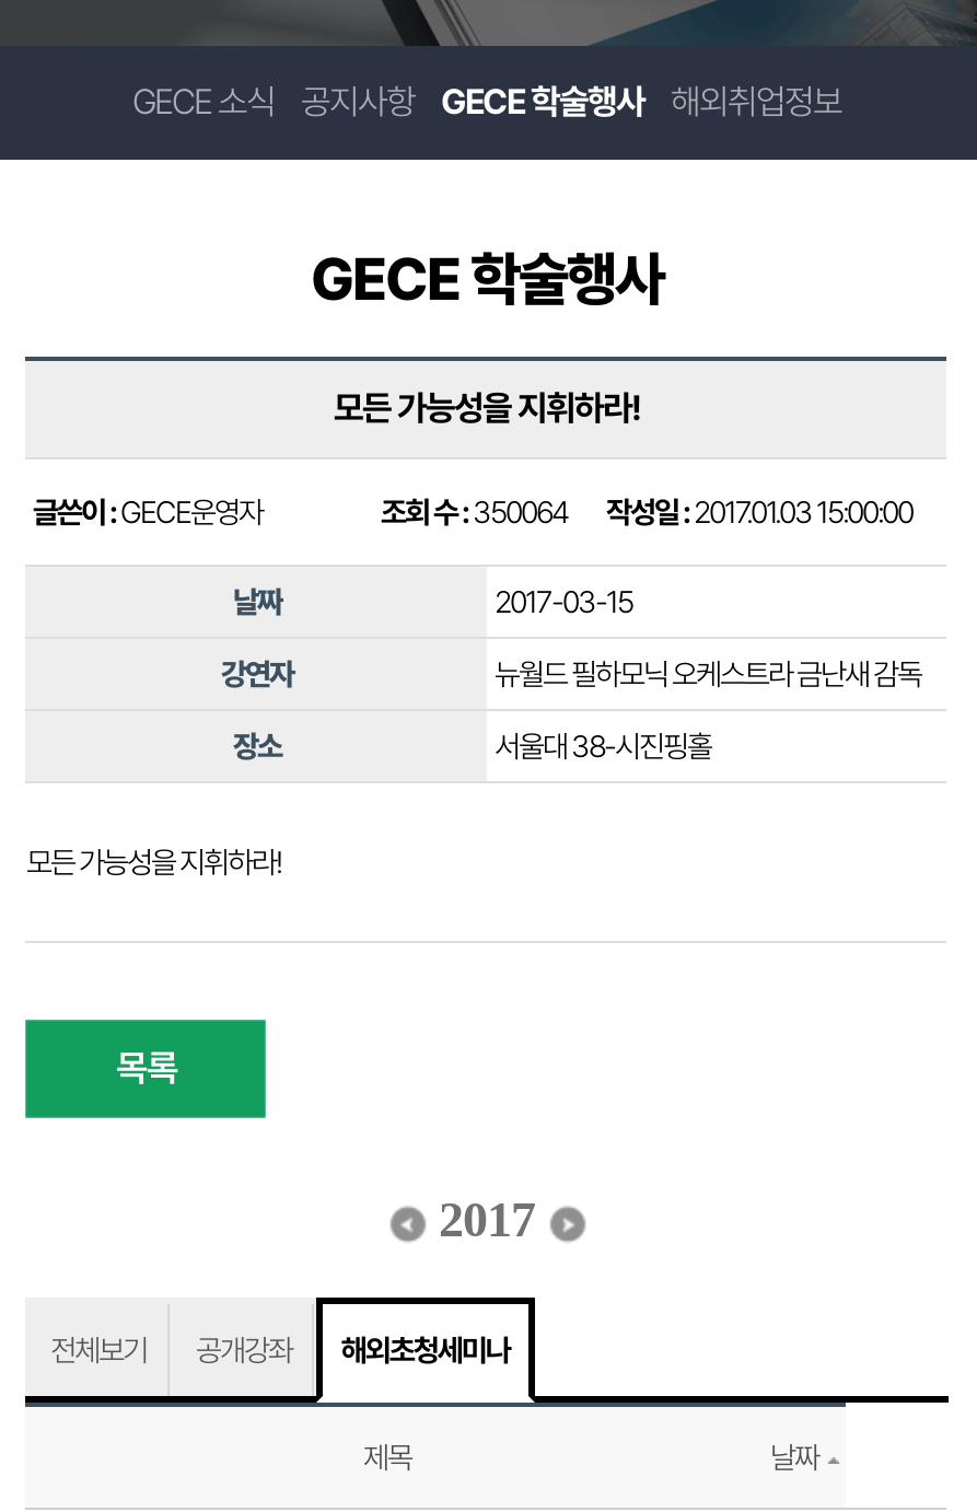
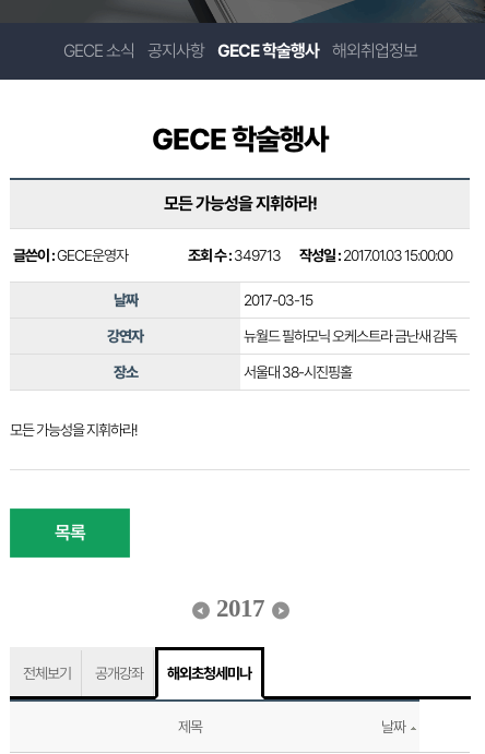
- 조회 수 : 350064 작성일 : 2017.01.03 15:00:00
+ 조회 수 : 349713 작성일 : 2017.01.03 15:00:00
